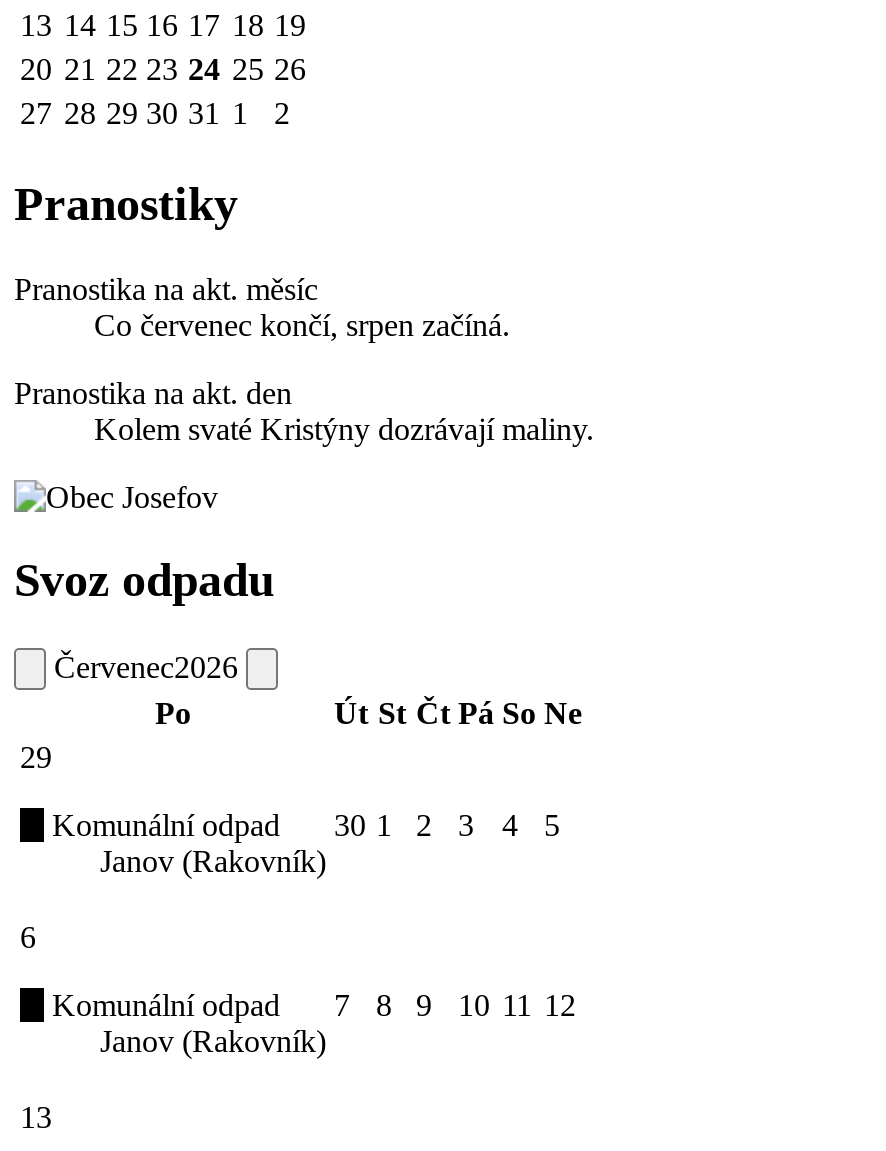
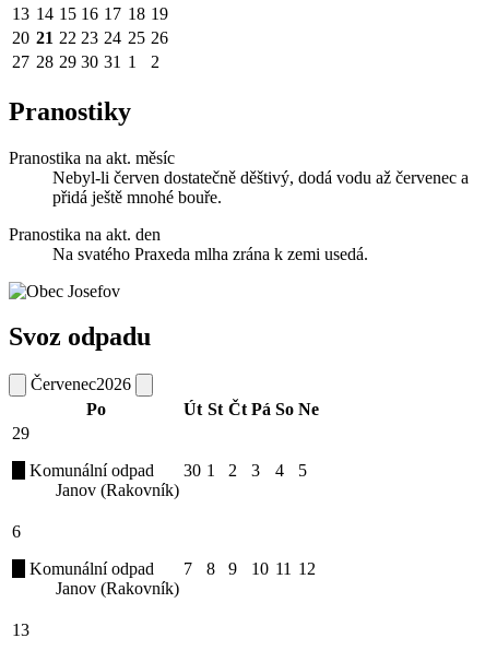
- Co červenec končí, srpen začíná.
+ Nebyl-li červen dostatečně děštivý, dodá vodu až červenec a
+ přidá ještě mnohé bouře.

- Kolem svaté Kristýny dozrávají maliny.
+ Na svatého Praxeda mlha zrána k zemi usedá.
